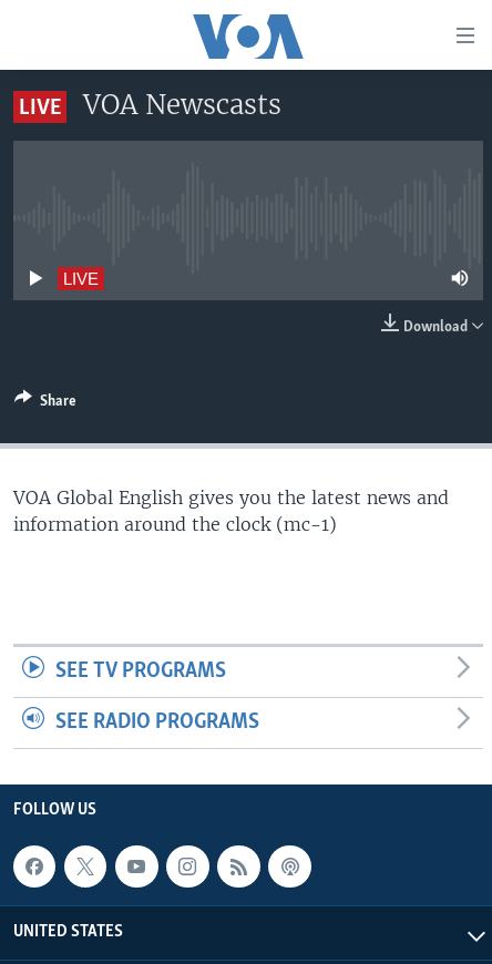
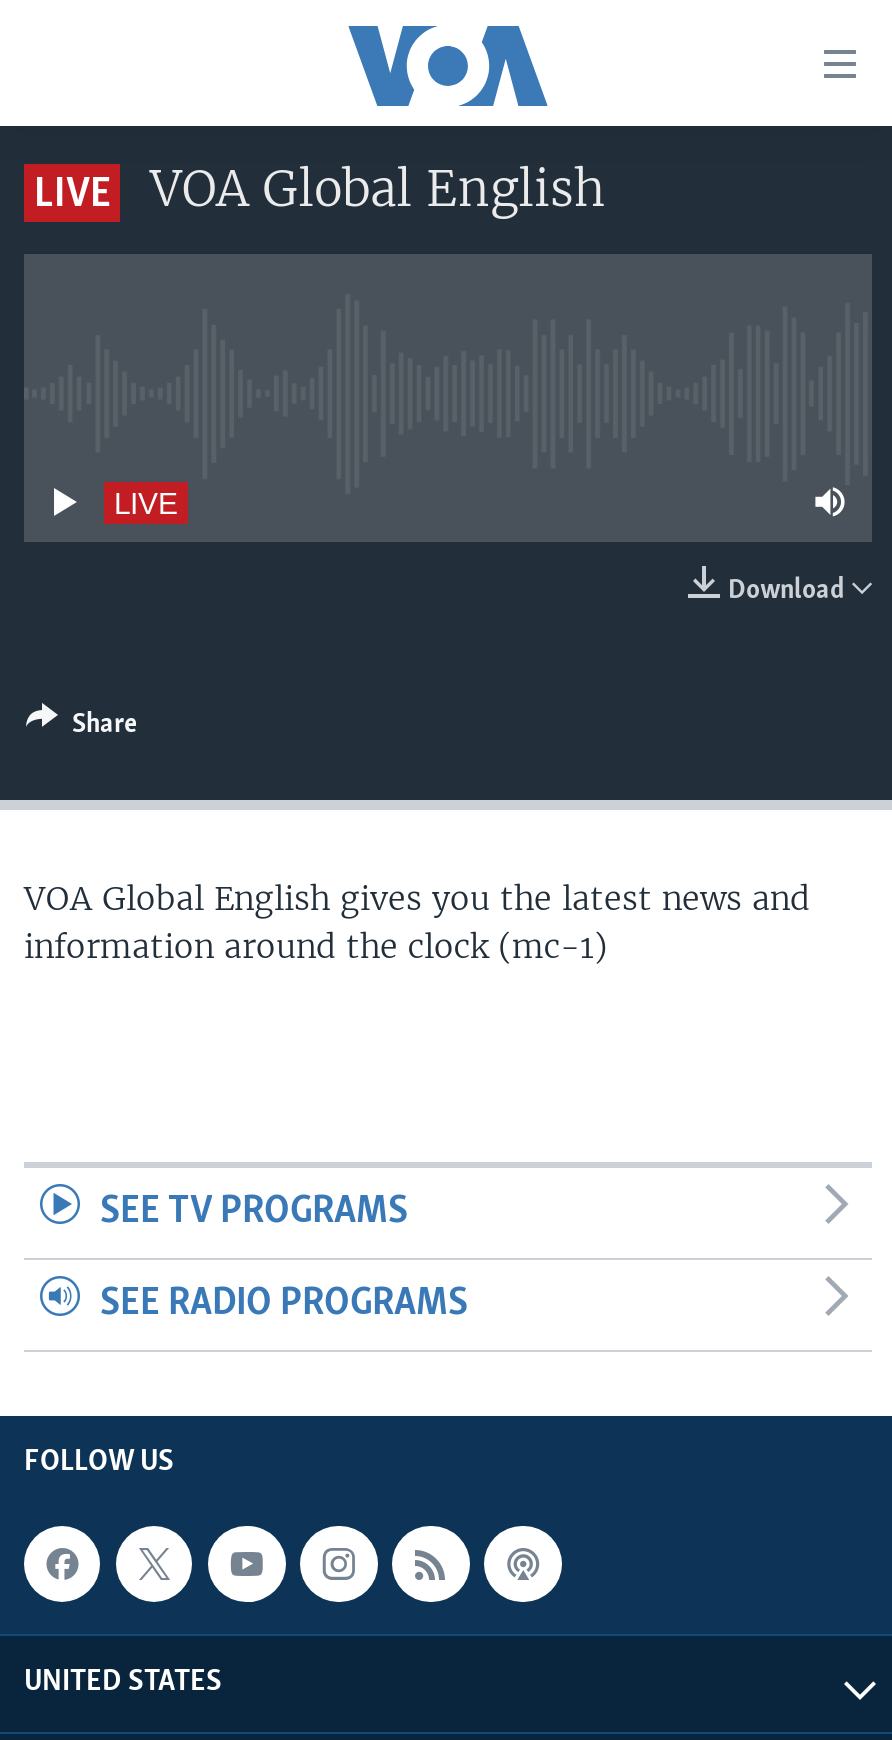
- VOA Newscasts
+ VOA Global English
